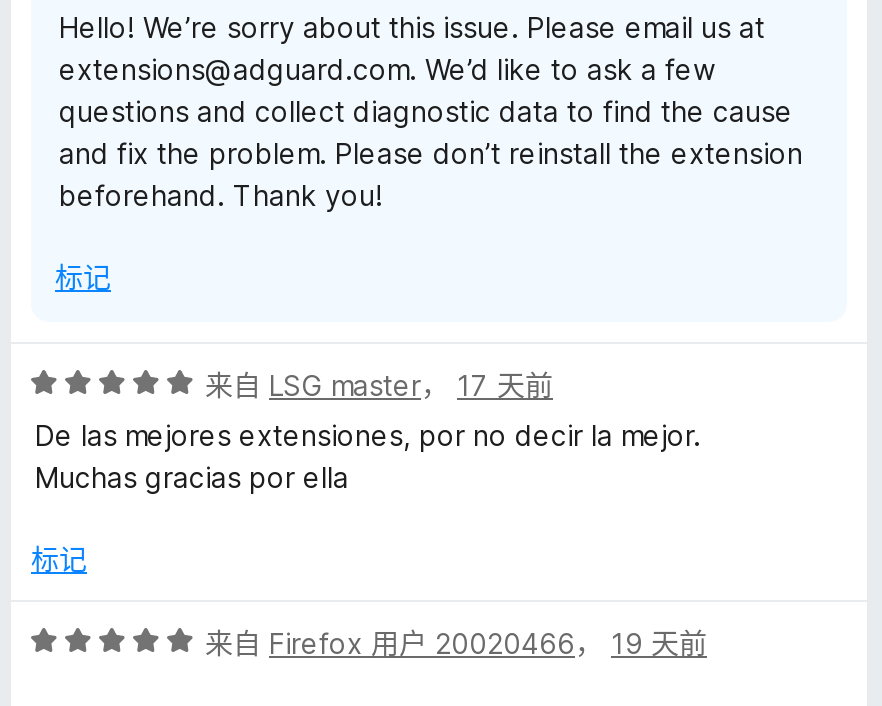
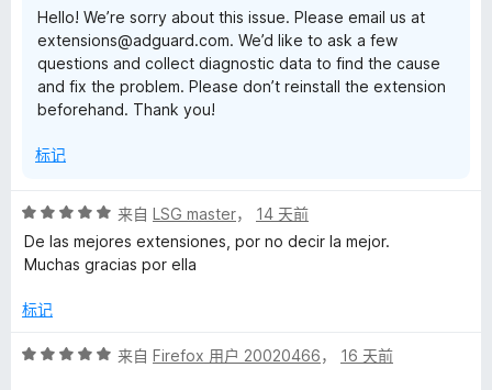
- 来自LSG master，17 天前
+ 来自LSG master，14 天前

- 来自Firefox 用户 20020466，19 天前
+ 来自Firefox 用户 20020466，16 天前
